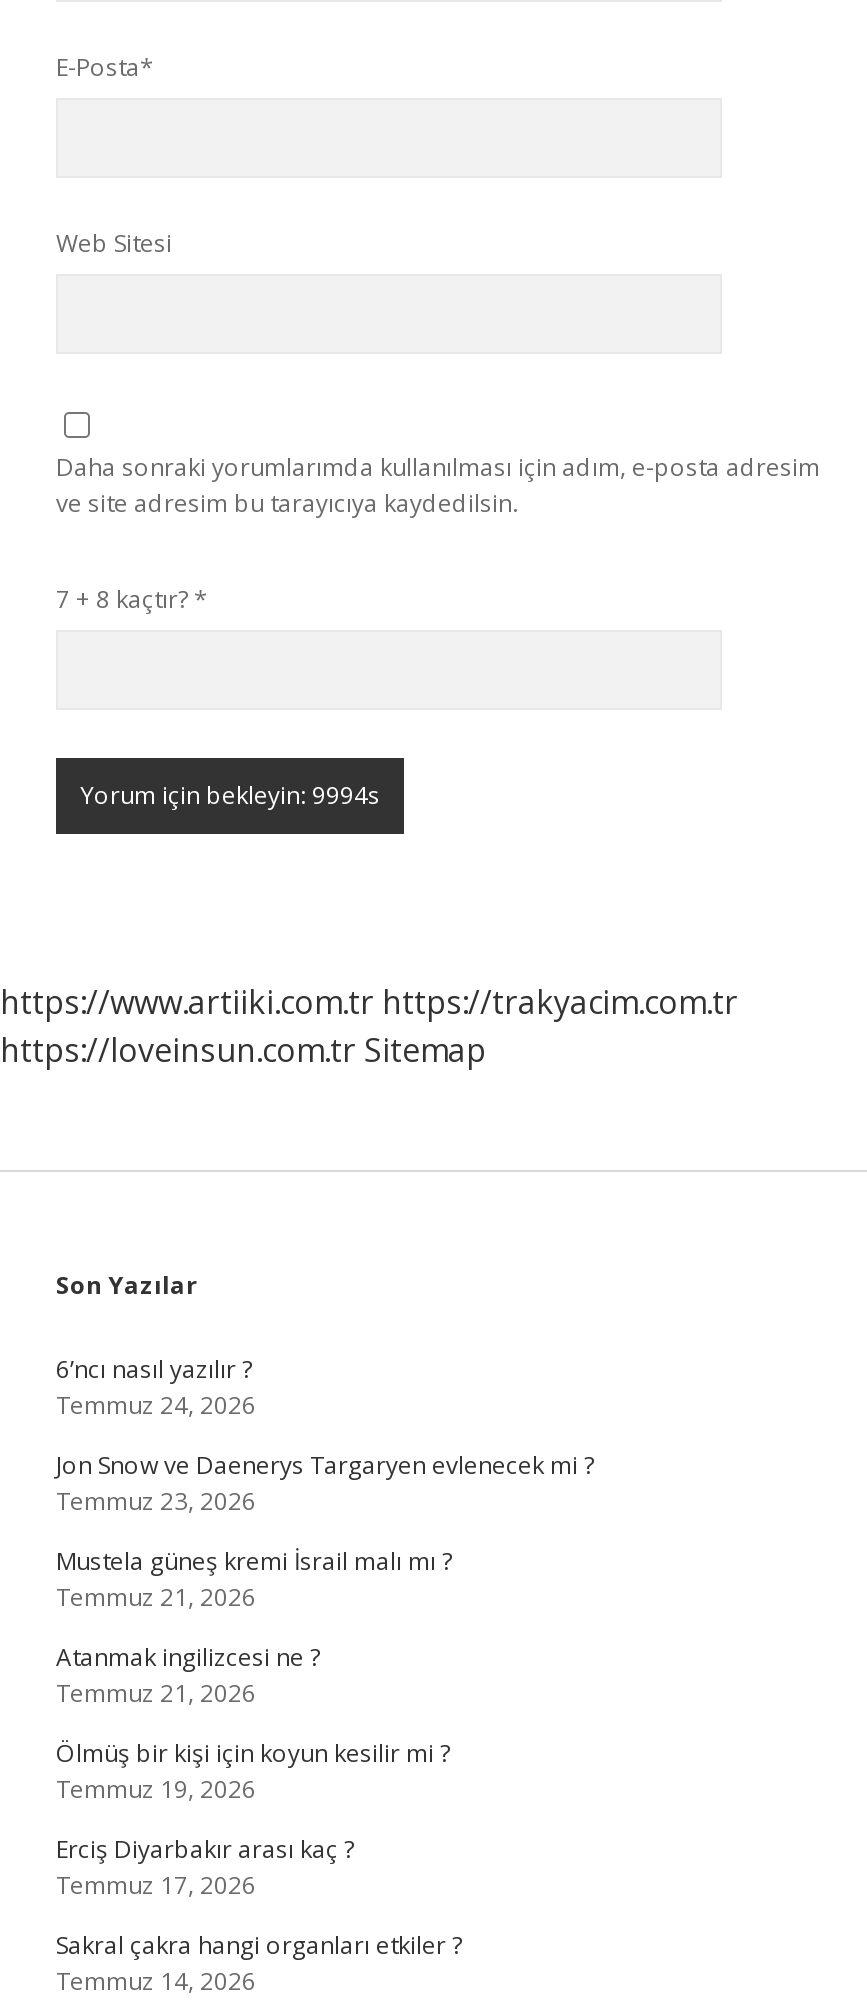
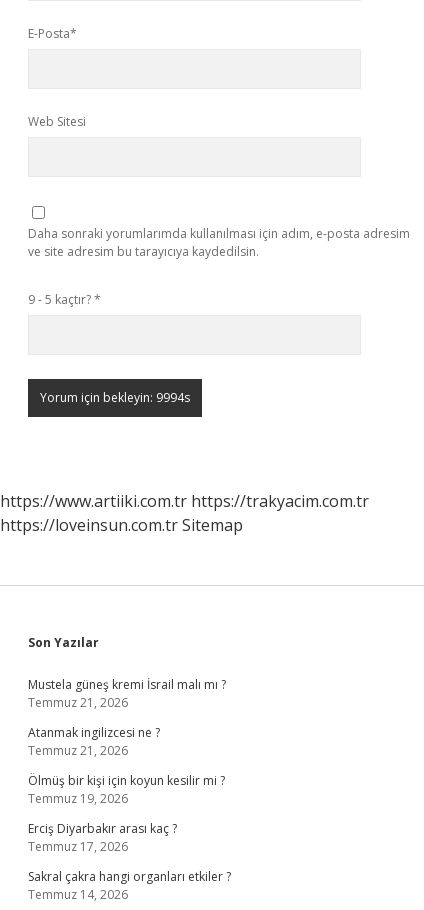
- 7 + 8 kaçtır? *
+ 9 - 5 kaçtır? *

- 6’ncı nasıl yazılır ?
- Temmuz 24, 2026
- Jon Snow ve Daenerys Targaryen evlenecek mi ?
- Temmuz 23, 2026
